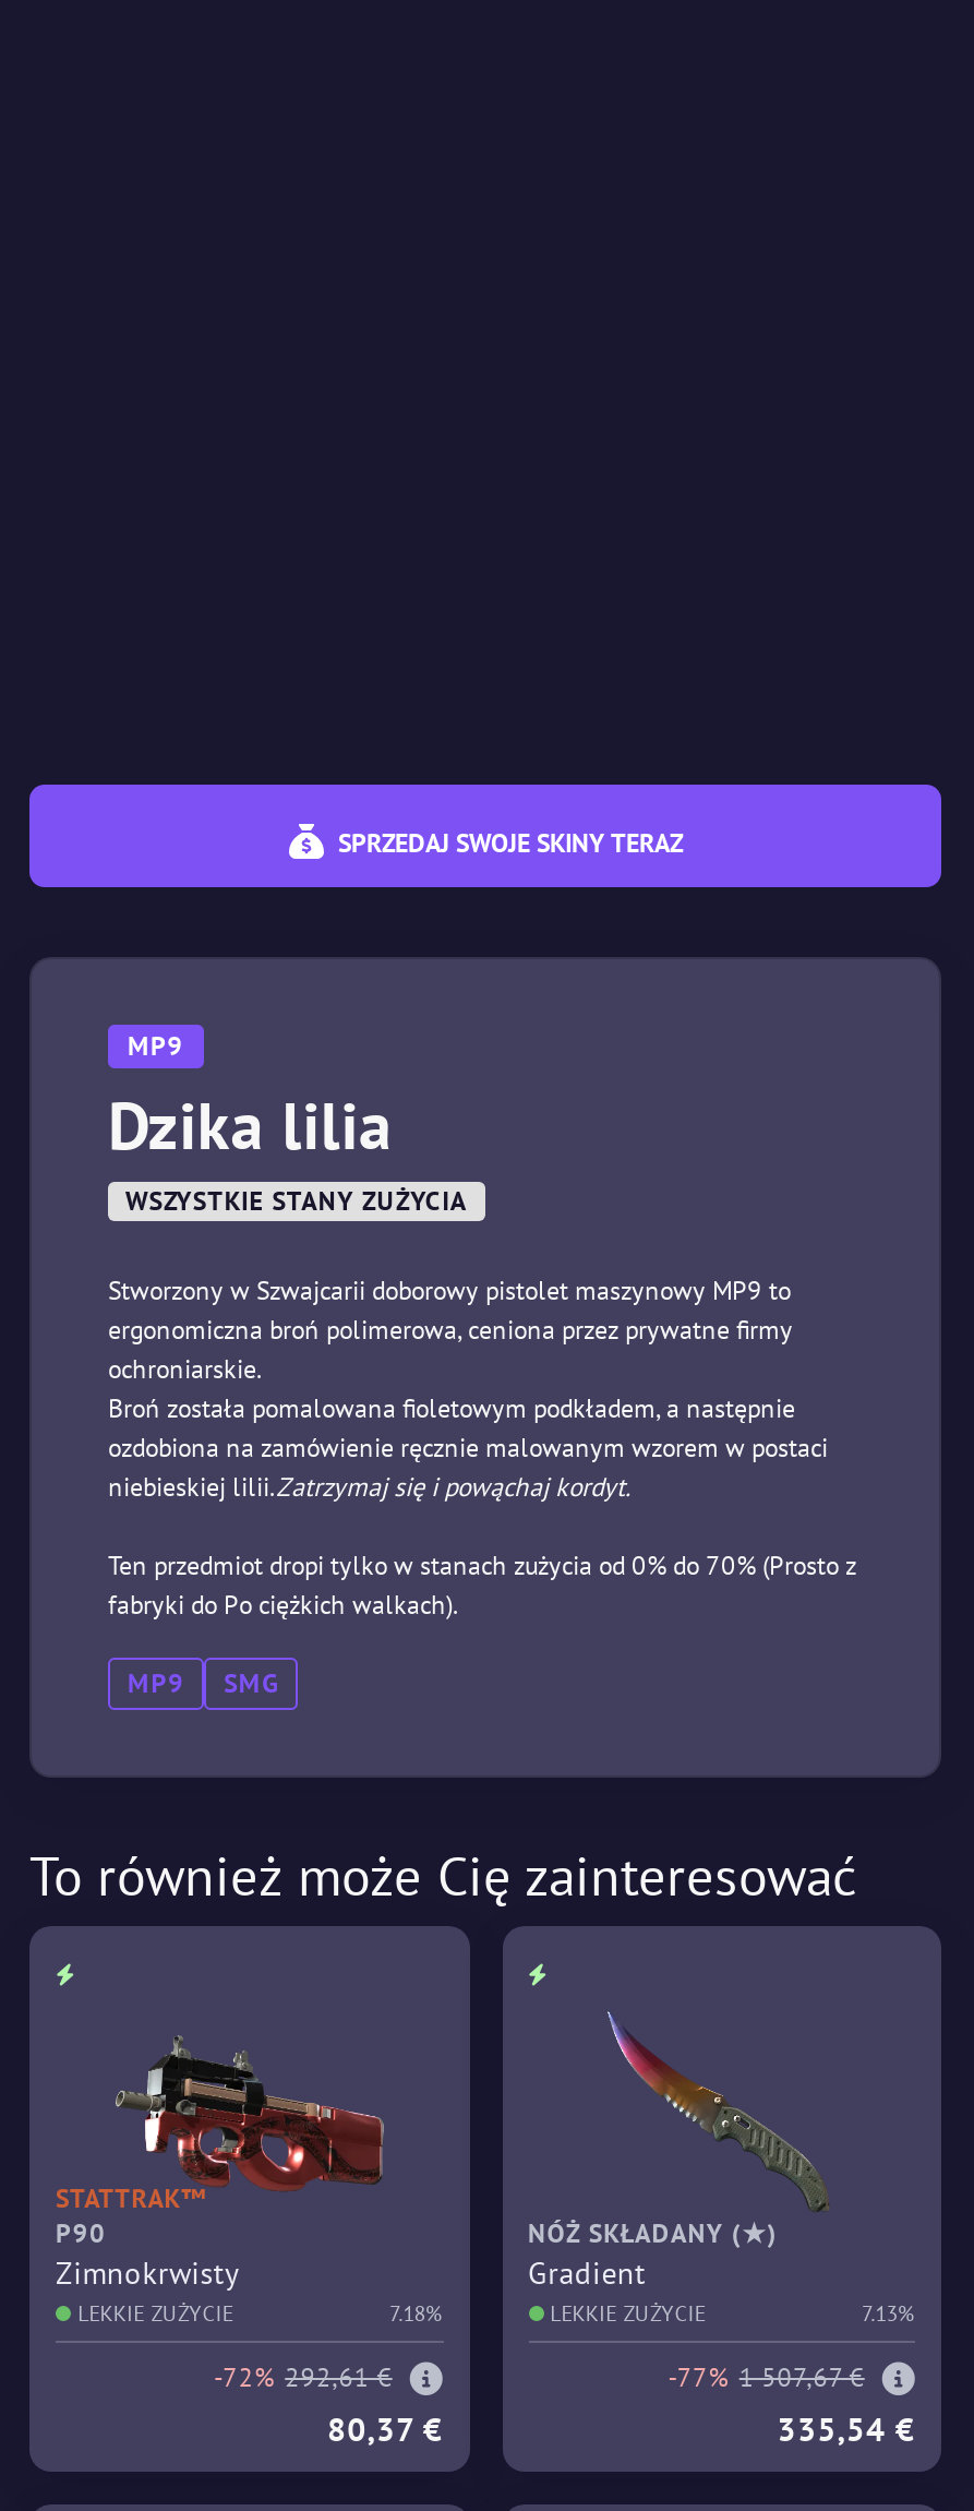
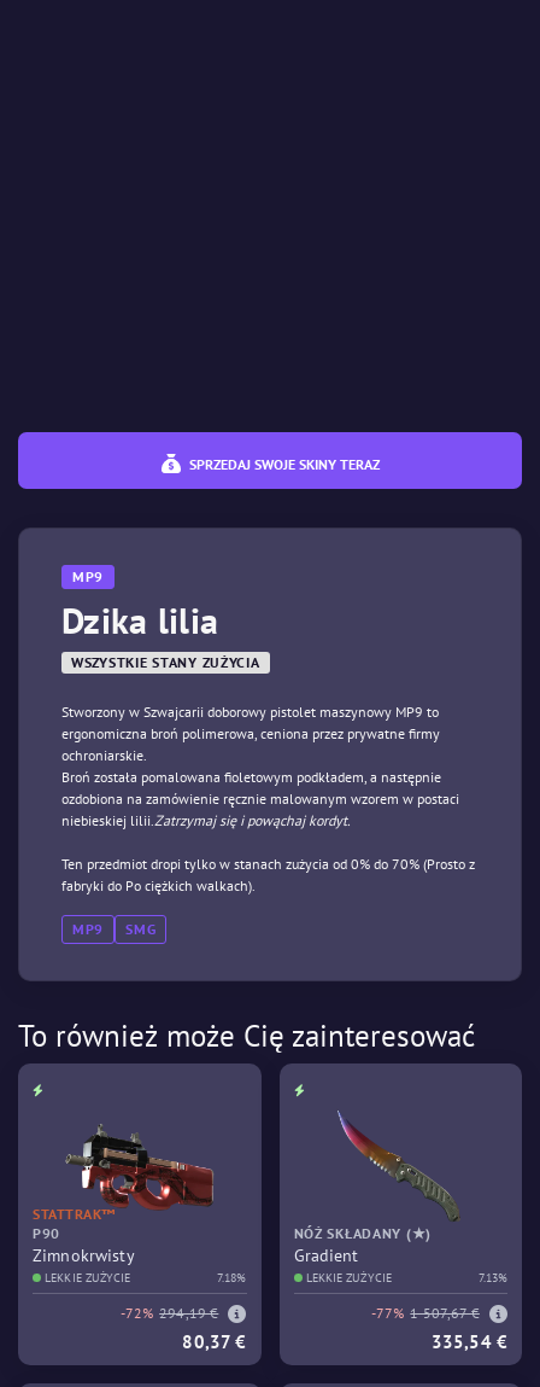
- -72% 292,61 €
+ -72% 294,19 €
